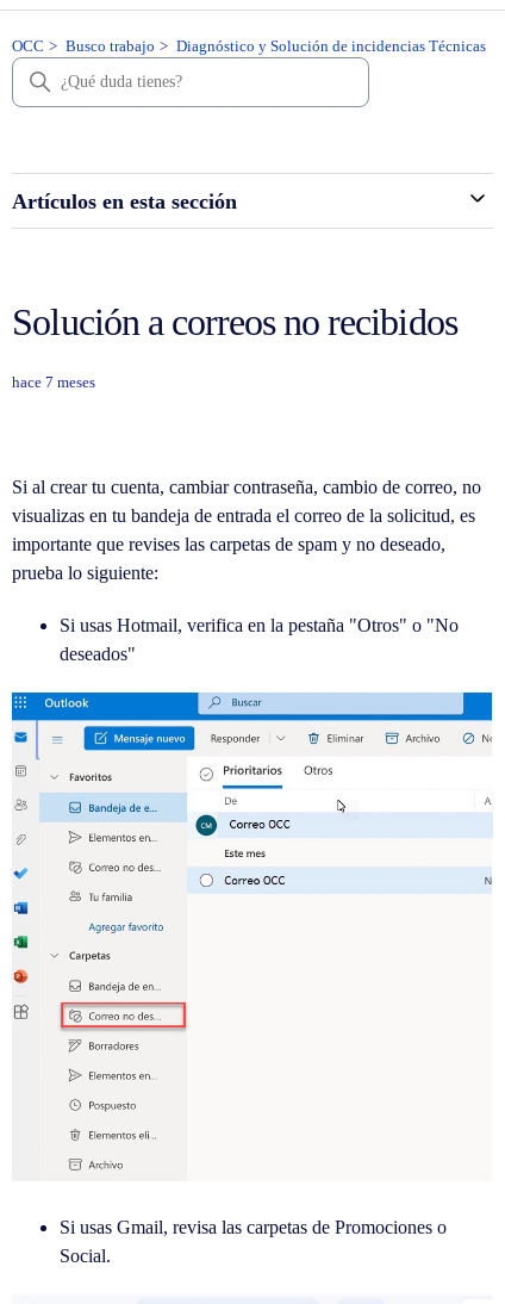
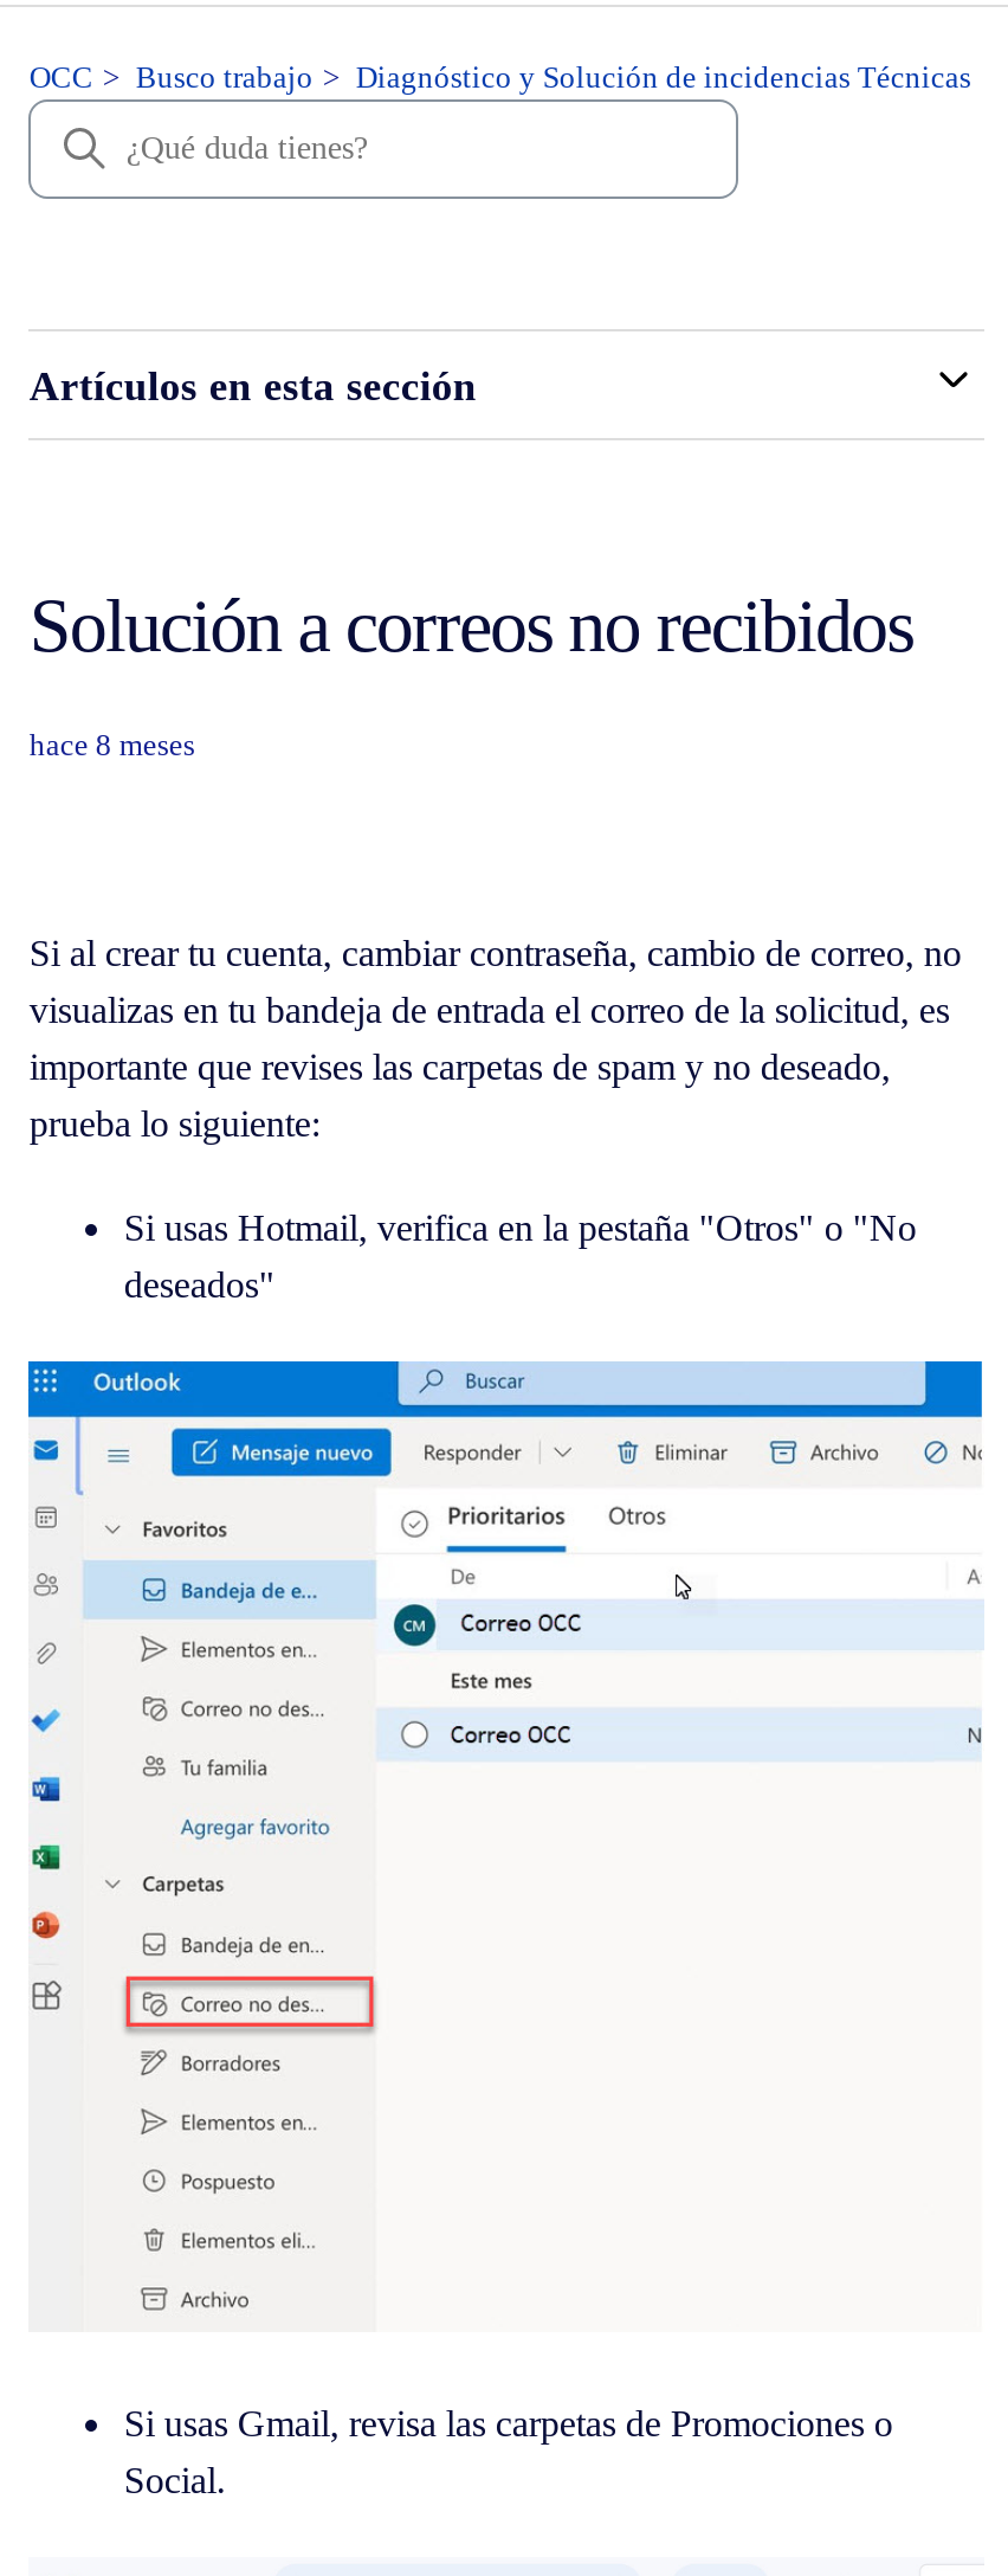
- hace 7 meses
+ hace 8 meses
